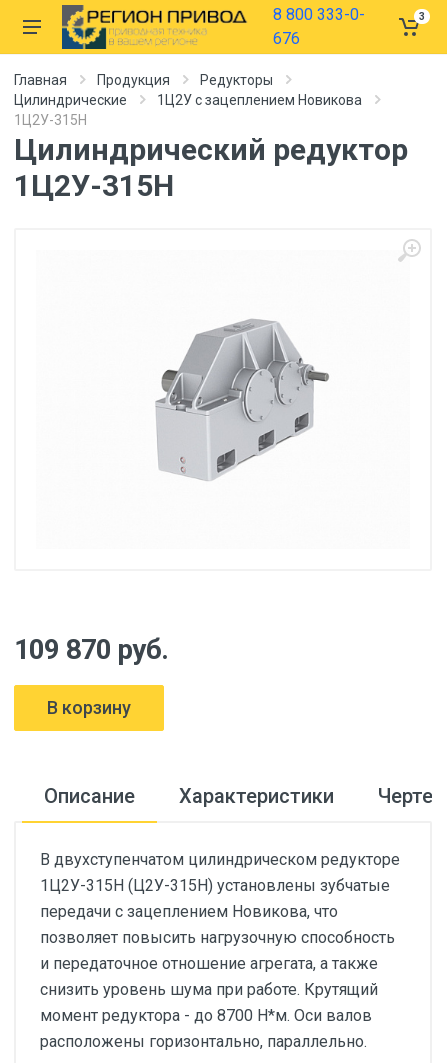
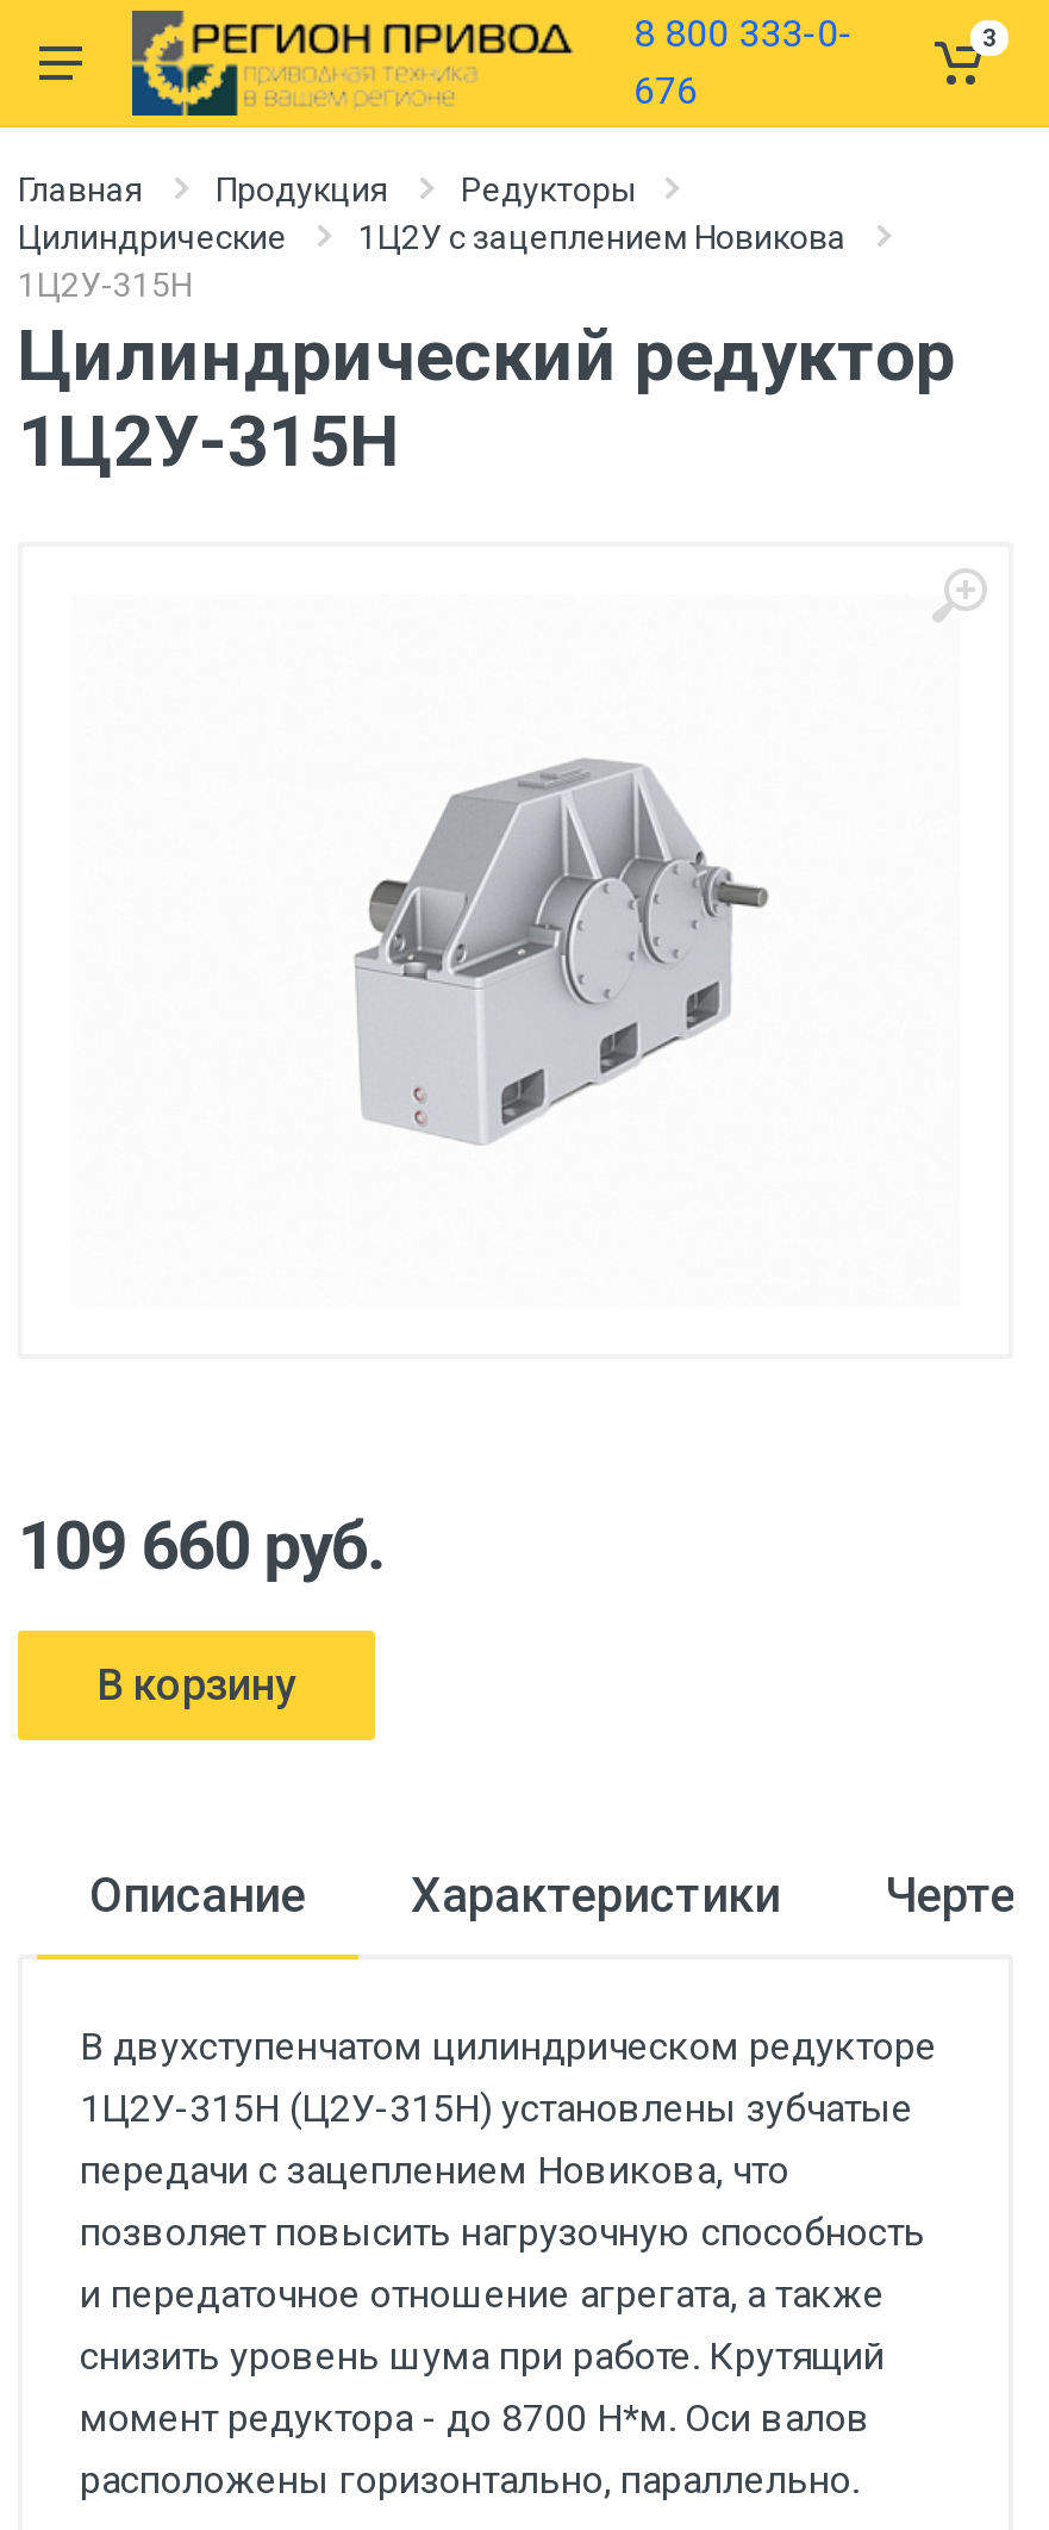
- 109 870 руб.
+ 109 660 руб.
